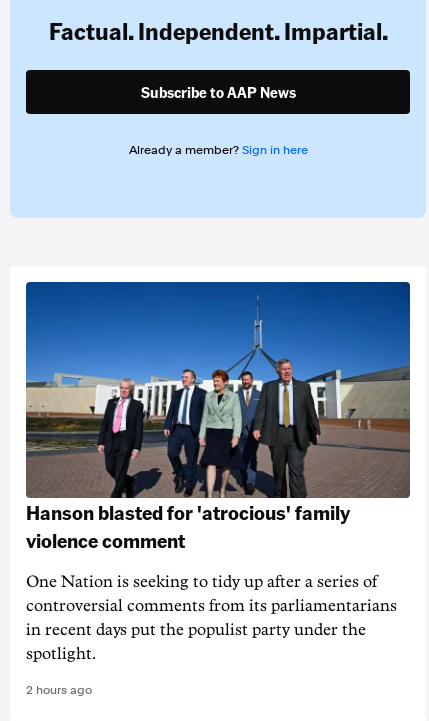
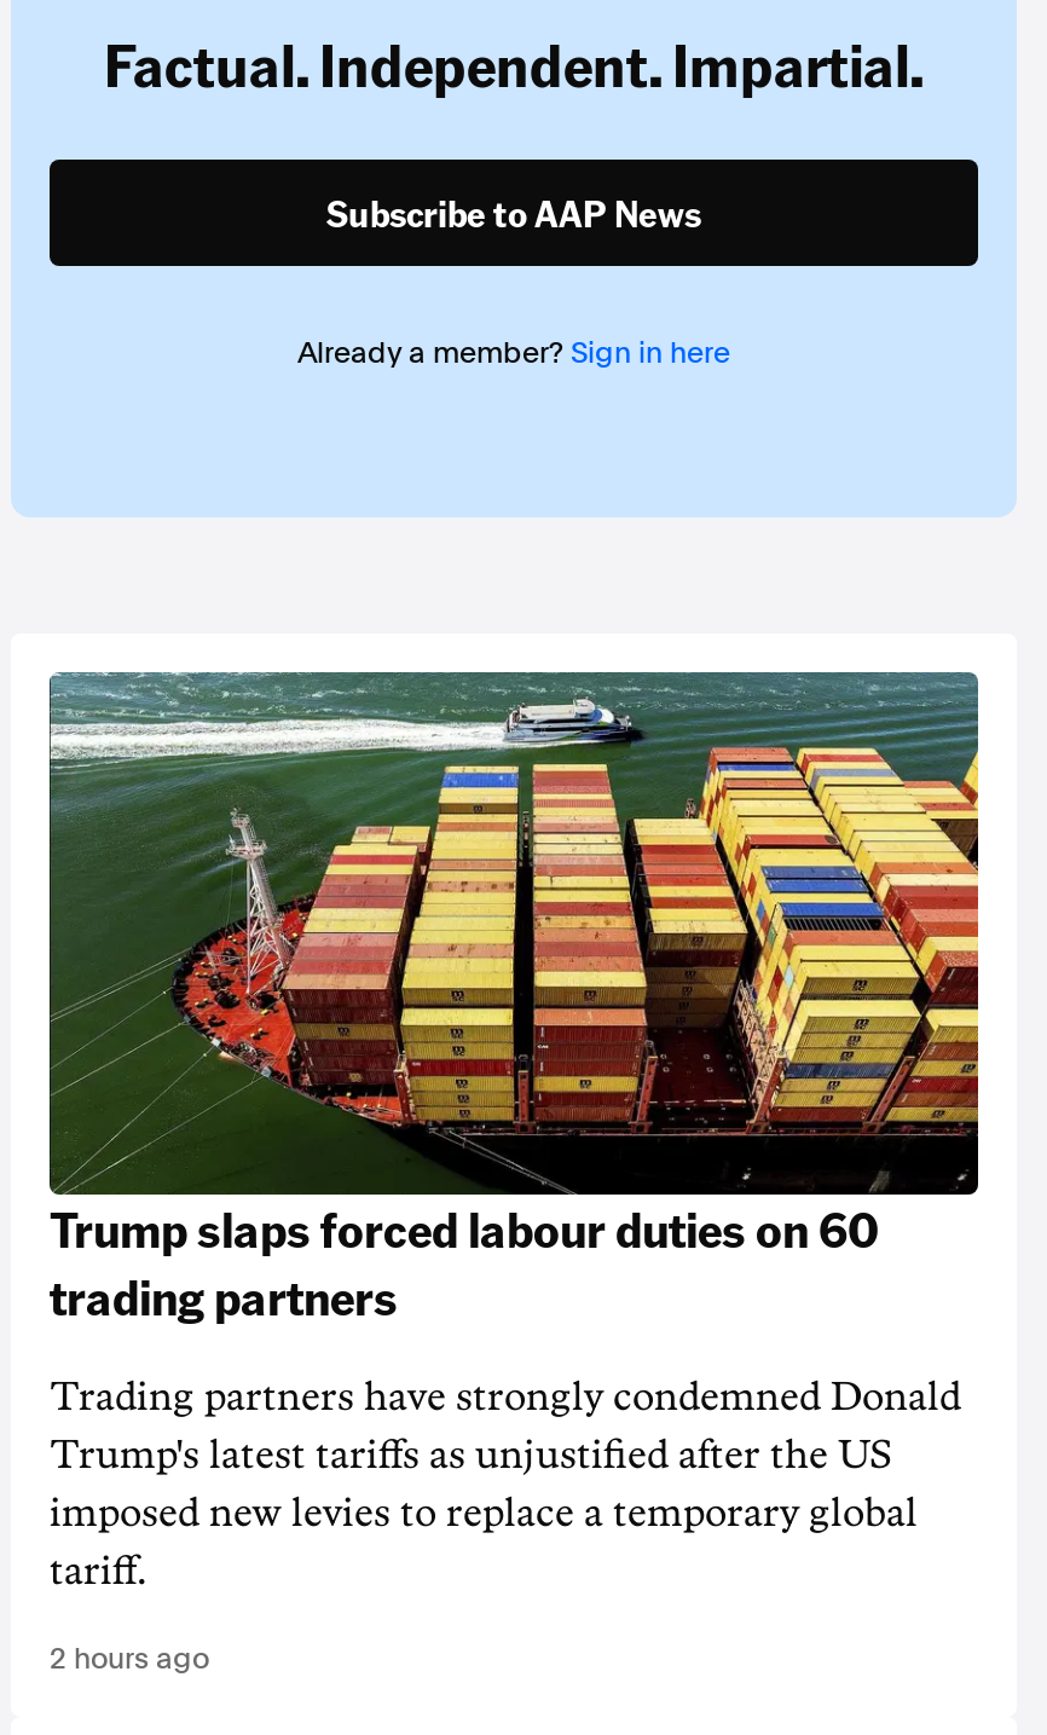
- [image]
- Hanson blasted for 'atrocious' family
- violence comment
+ [image]
+ Trump slaps forced labour duties on 60
+ trading partners

- One Nation is seeking to tidy up after a series of
+ Trading partners have strongly condemned Donald

- controversial comments from its parliamentarians
+ Trump's latest tariffs as unjustified after the US

- in recent days put the populist party under the
+ imposed new levies to replace a temporary global

- spotlight.
+ tariff.
